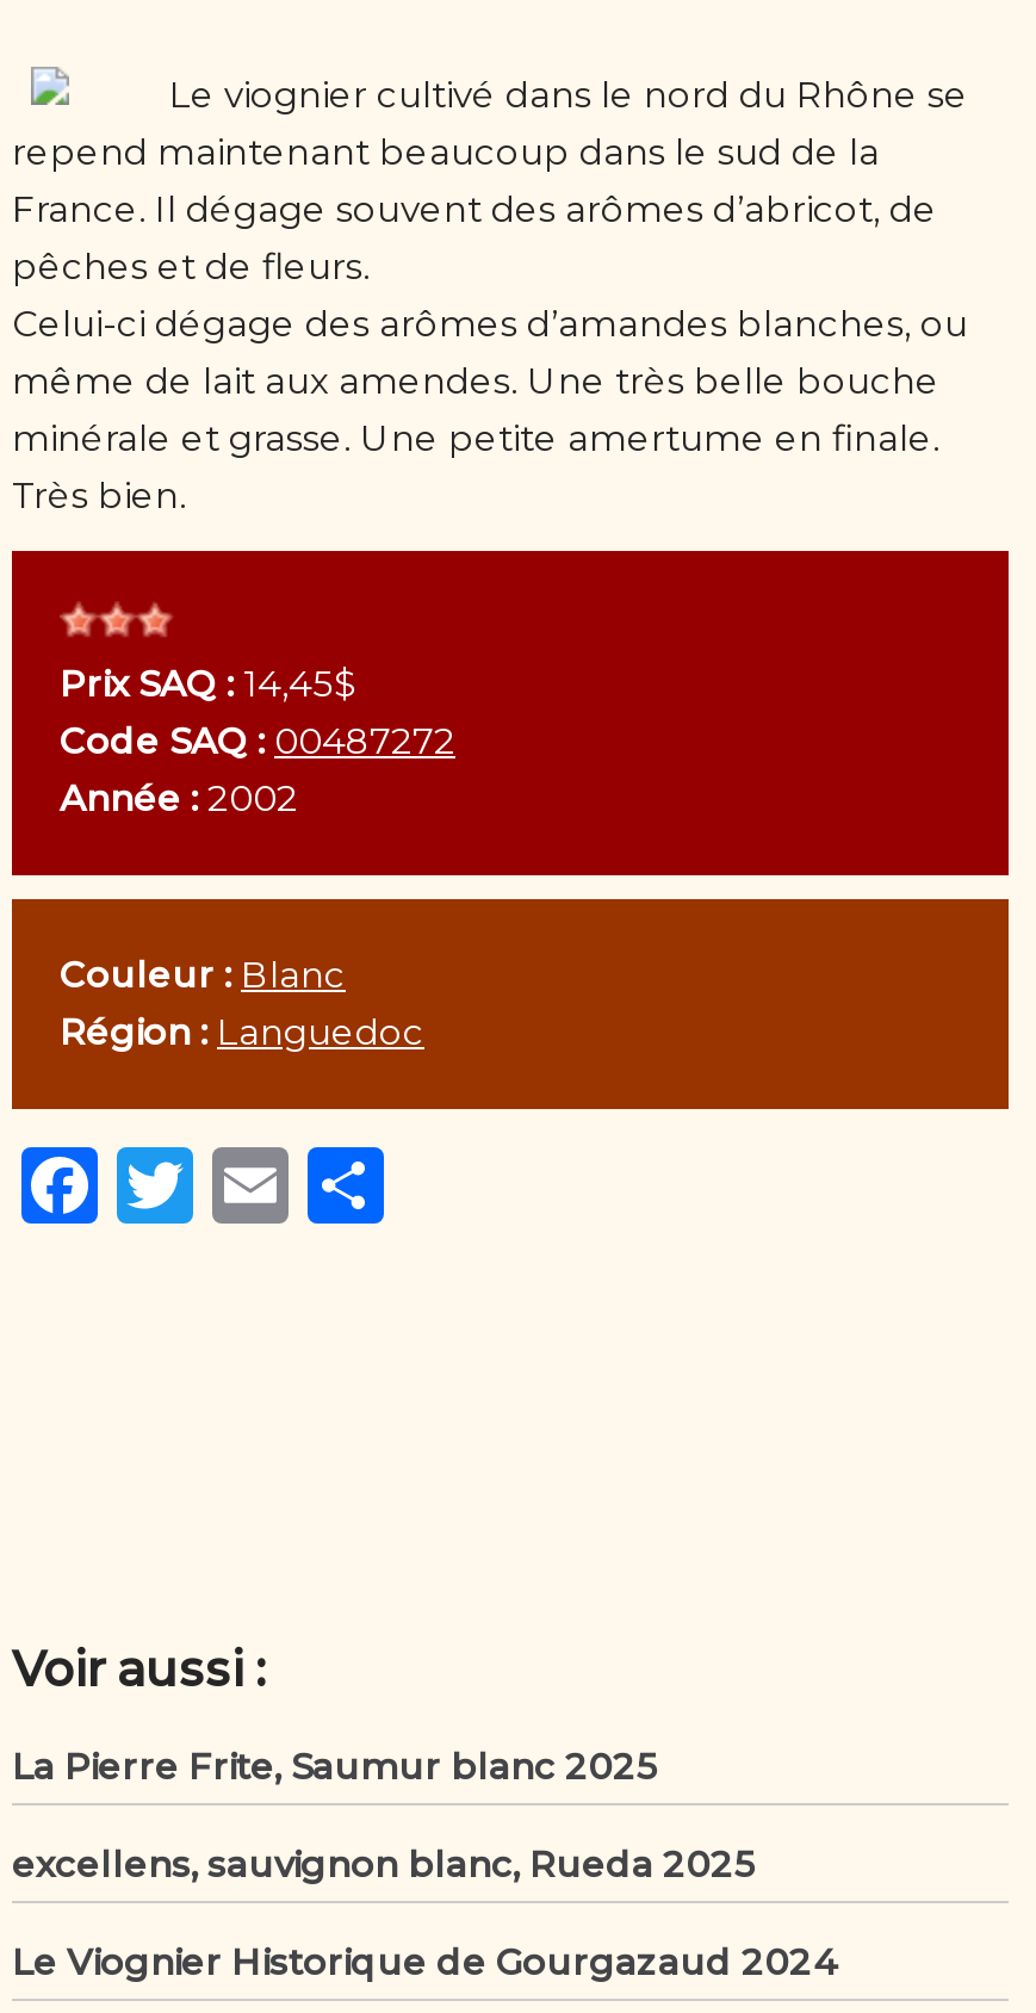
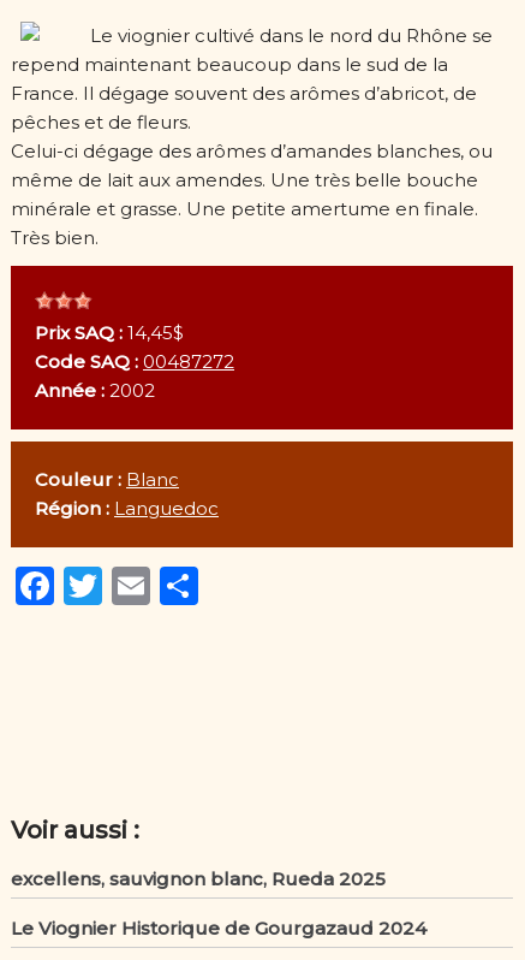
- La Pierre Frite, Saumur blanc 2025
